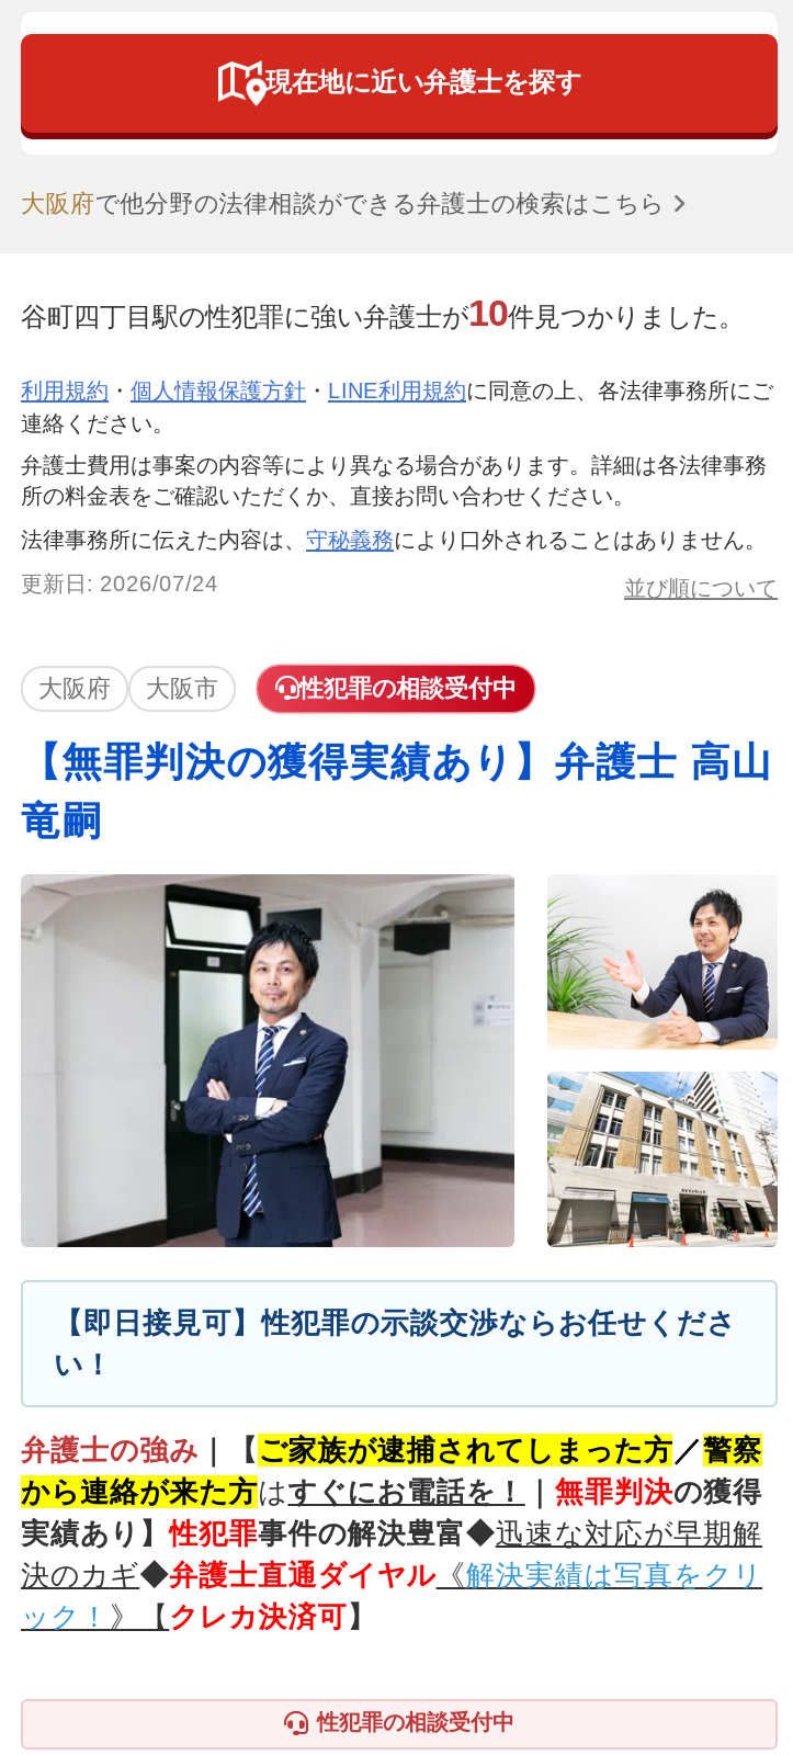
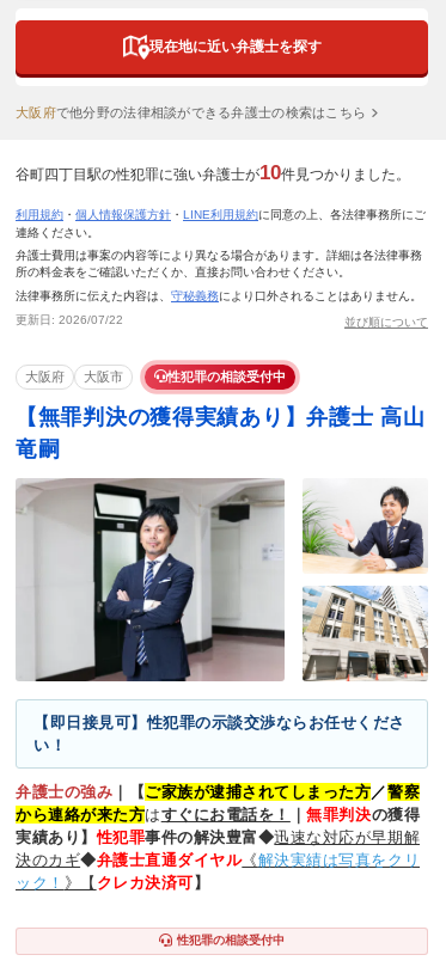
- 更新日: 2026/07/24
+ 更新日: 2026/07/22
